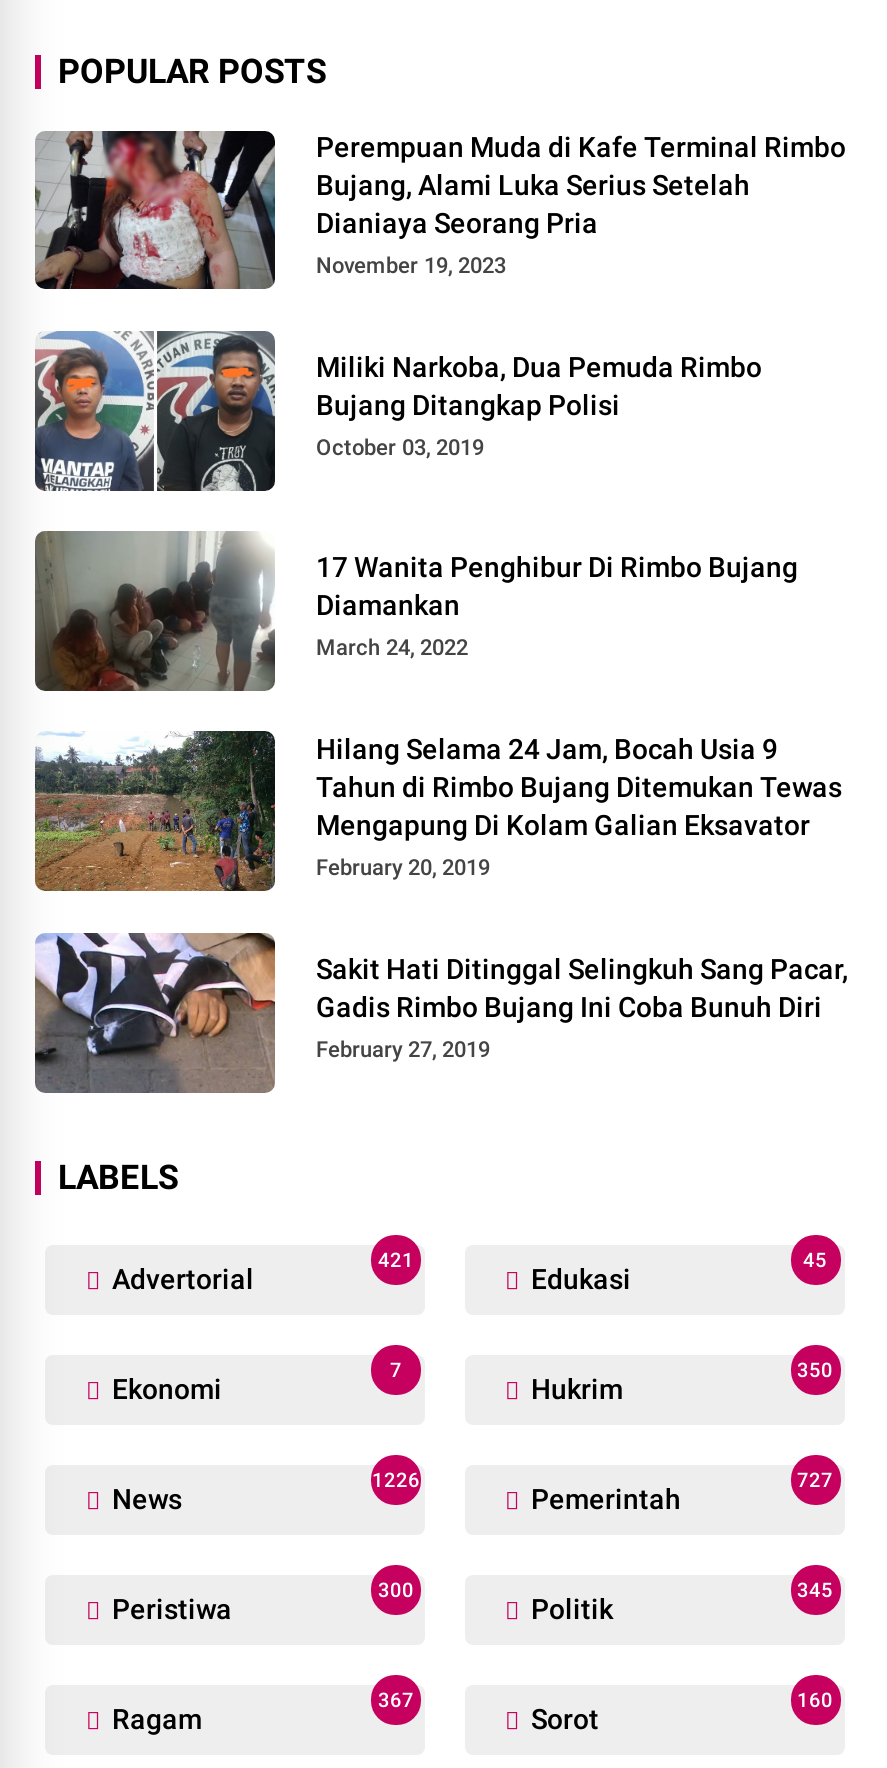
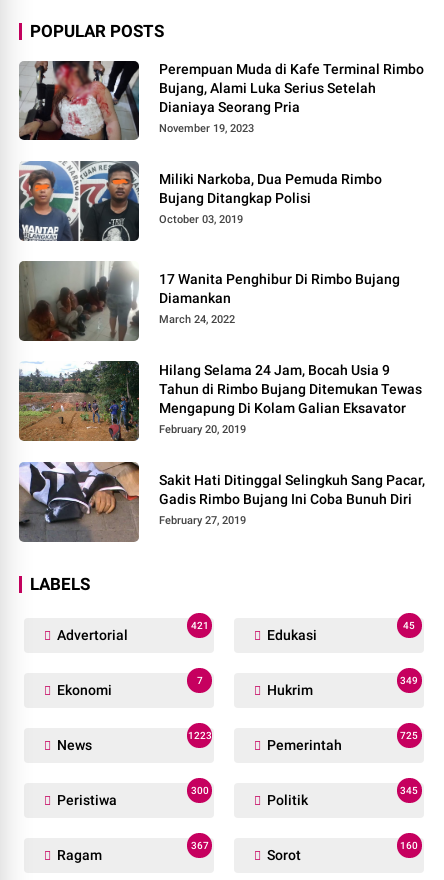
- 350
+ 349

- 1226
+ 1223

- 727
+ 725
